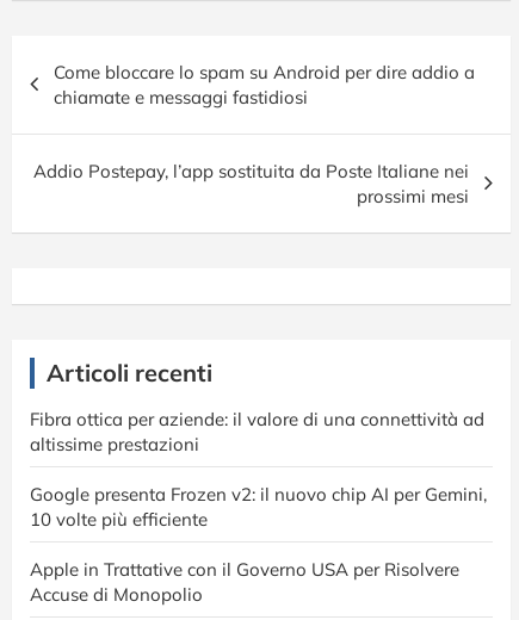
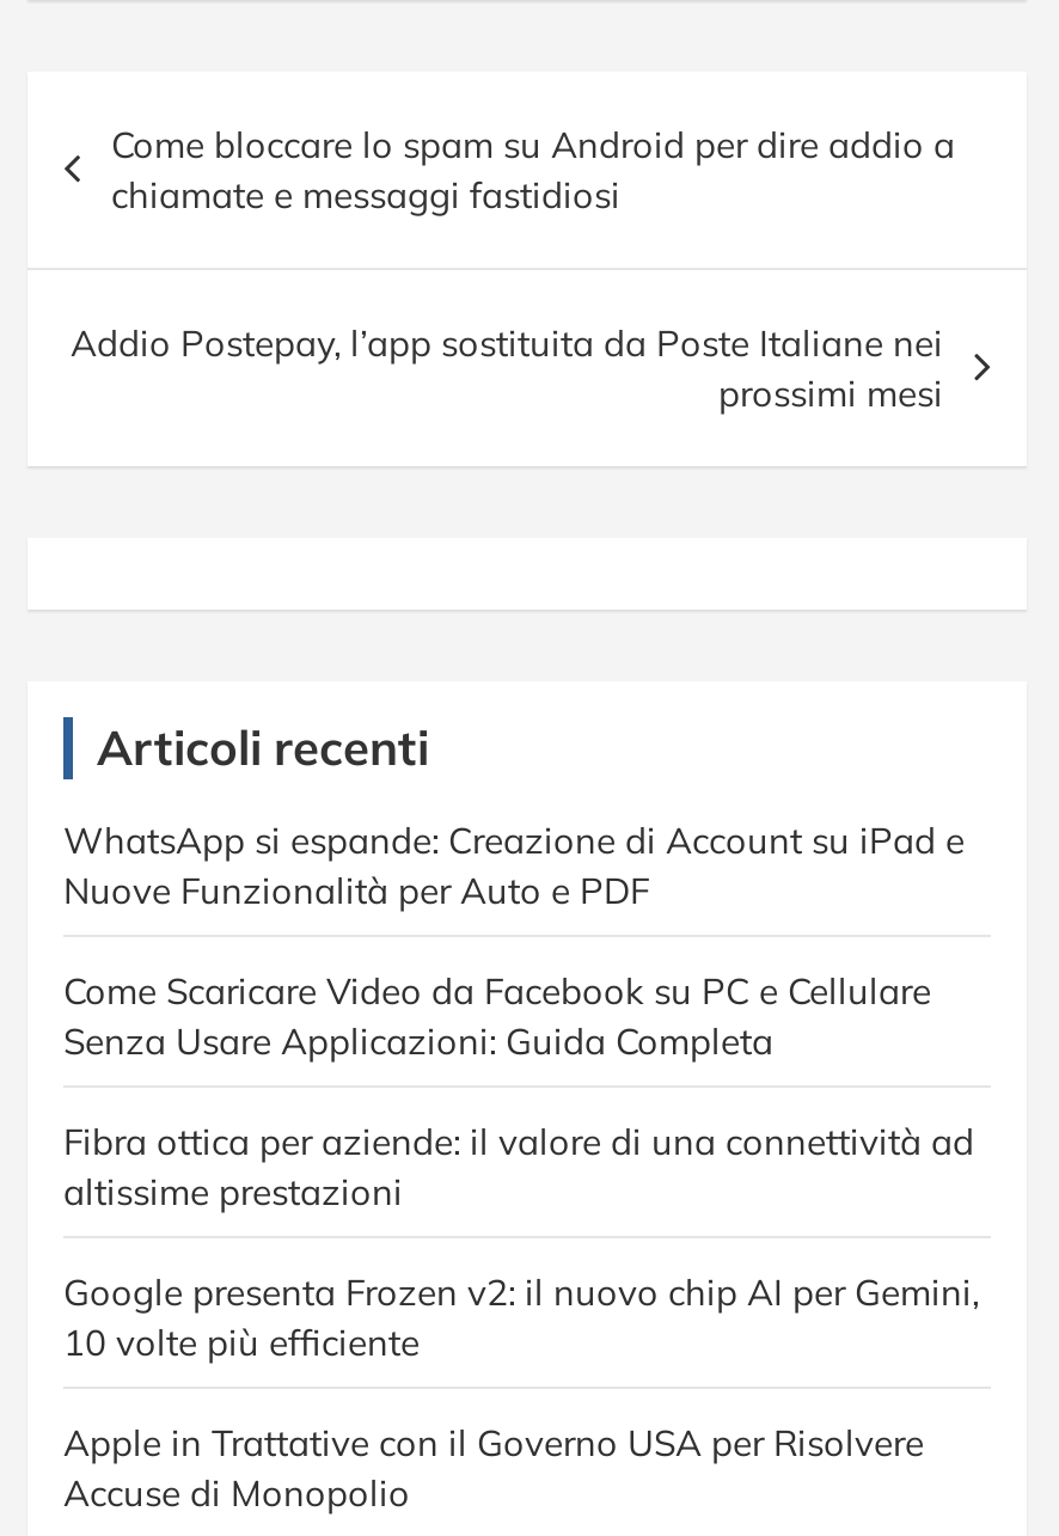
+ WhatsApp si espande: Creazione di Account su iPad e
+ Nuove Funzionalità per Auto e PDF
+ Come Scaricare Video da Facebook su PC e Cellulare
+ Senza Usare Applicazioni: Guida Completa
